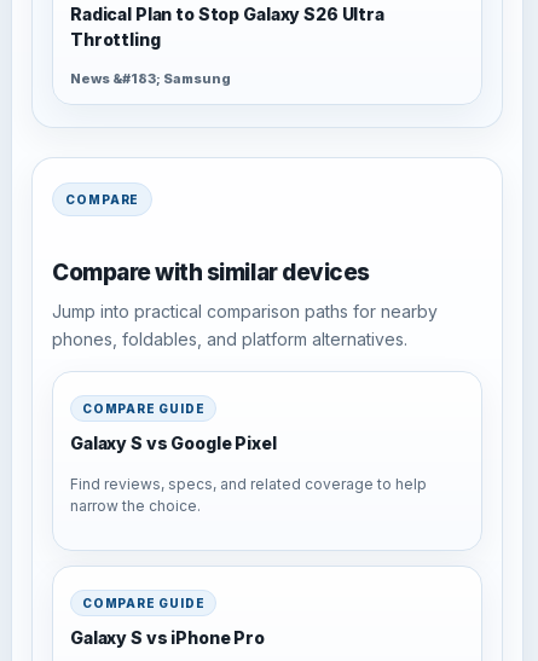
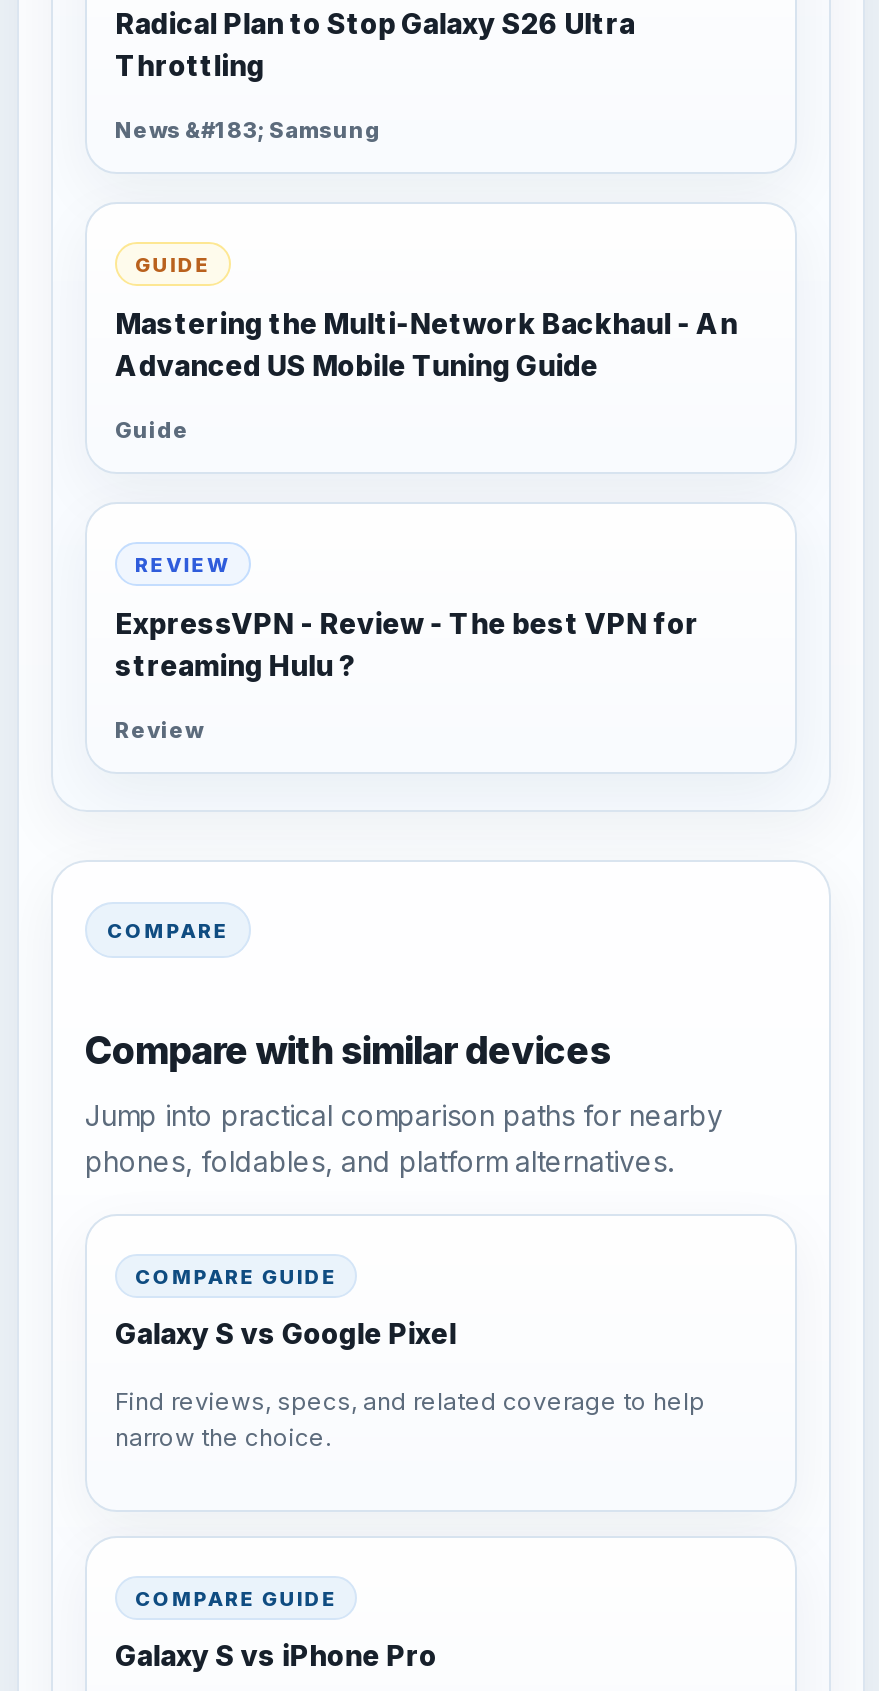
+ GUIDE
+ Mastering the Multi-Network Backhaul - An
+ Advanced US Mobile Tuning Guide
+ Guide

+ REVIEW
+ ExpressVPN - Review - The best VPN for
+ streaming Hulu ?
+ Review
